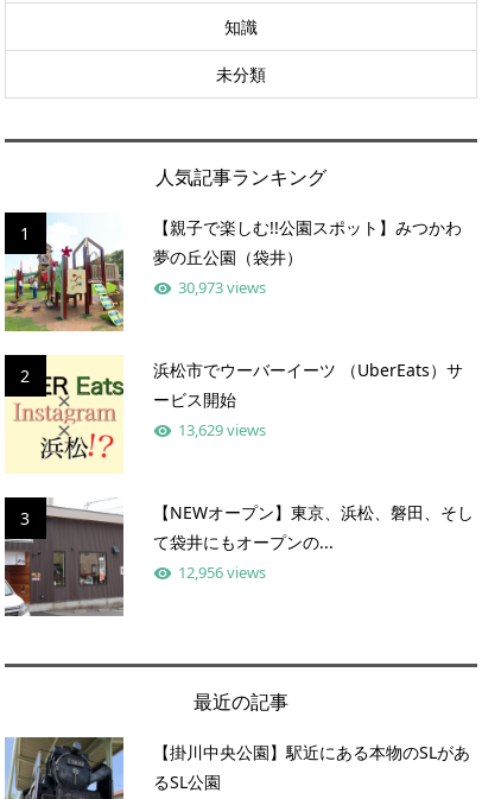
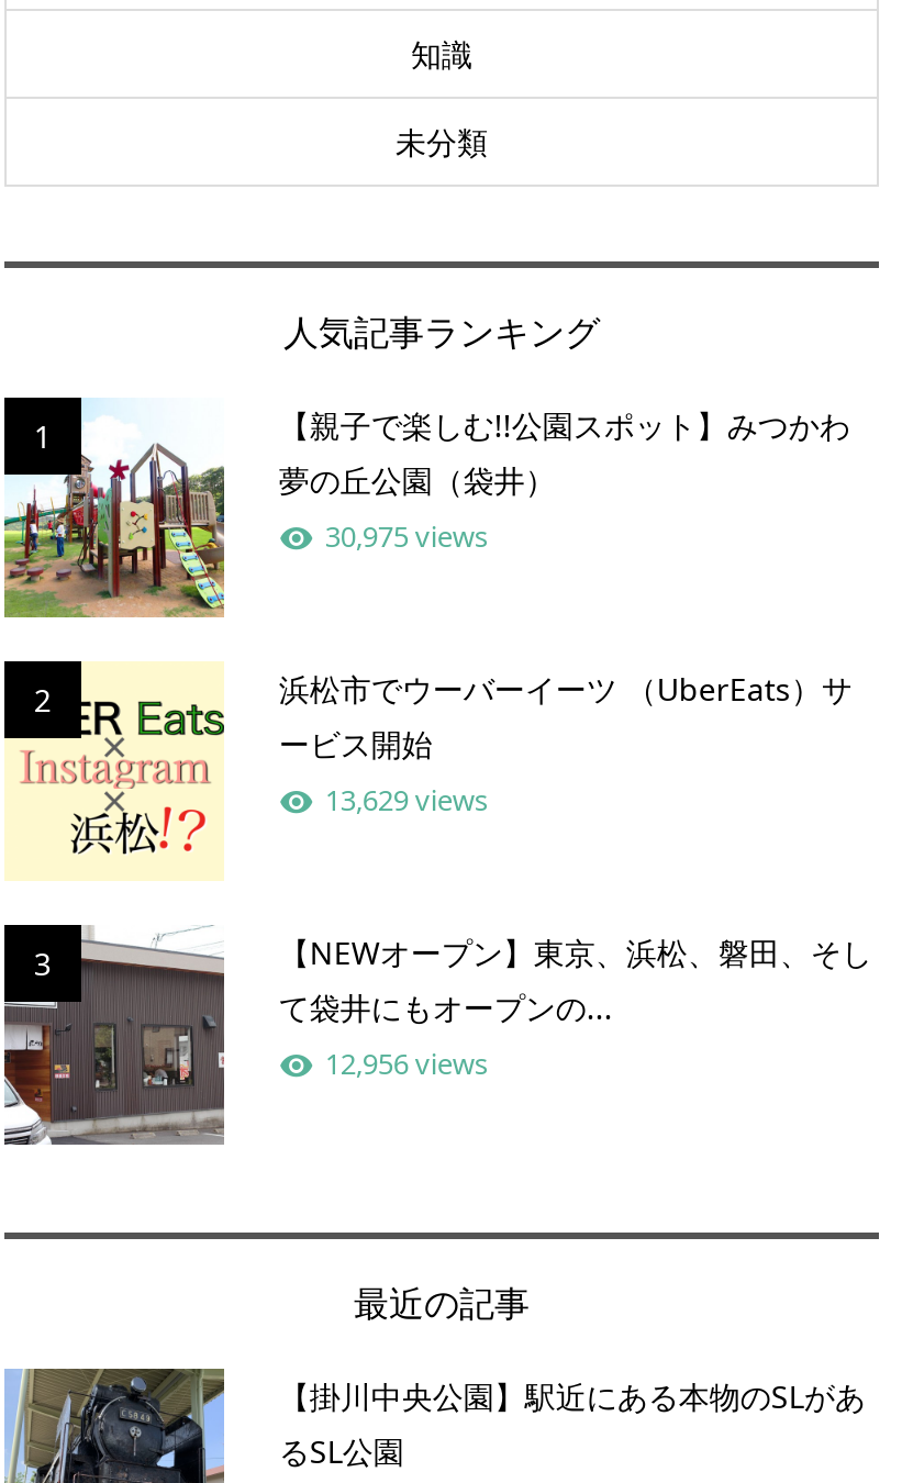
- 30,973 views
+ 30,975 views
